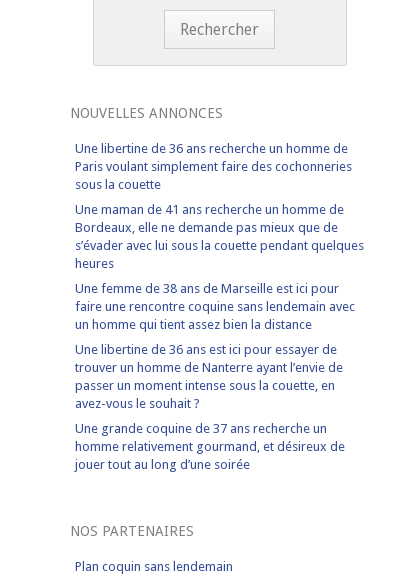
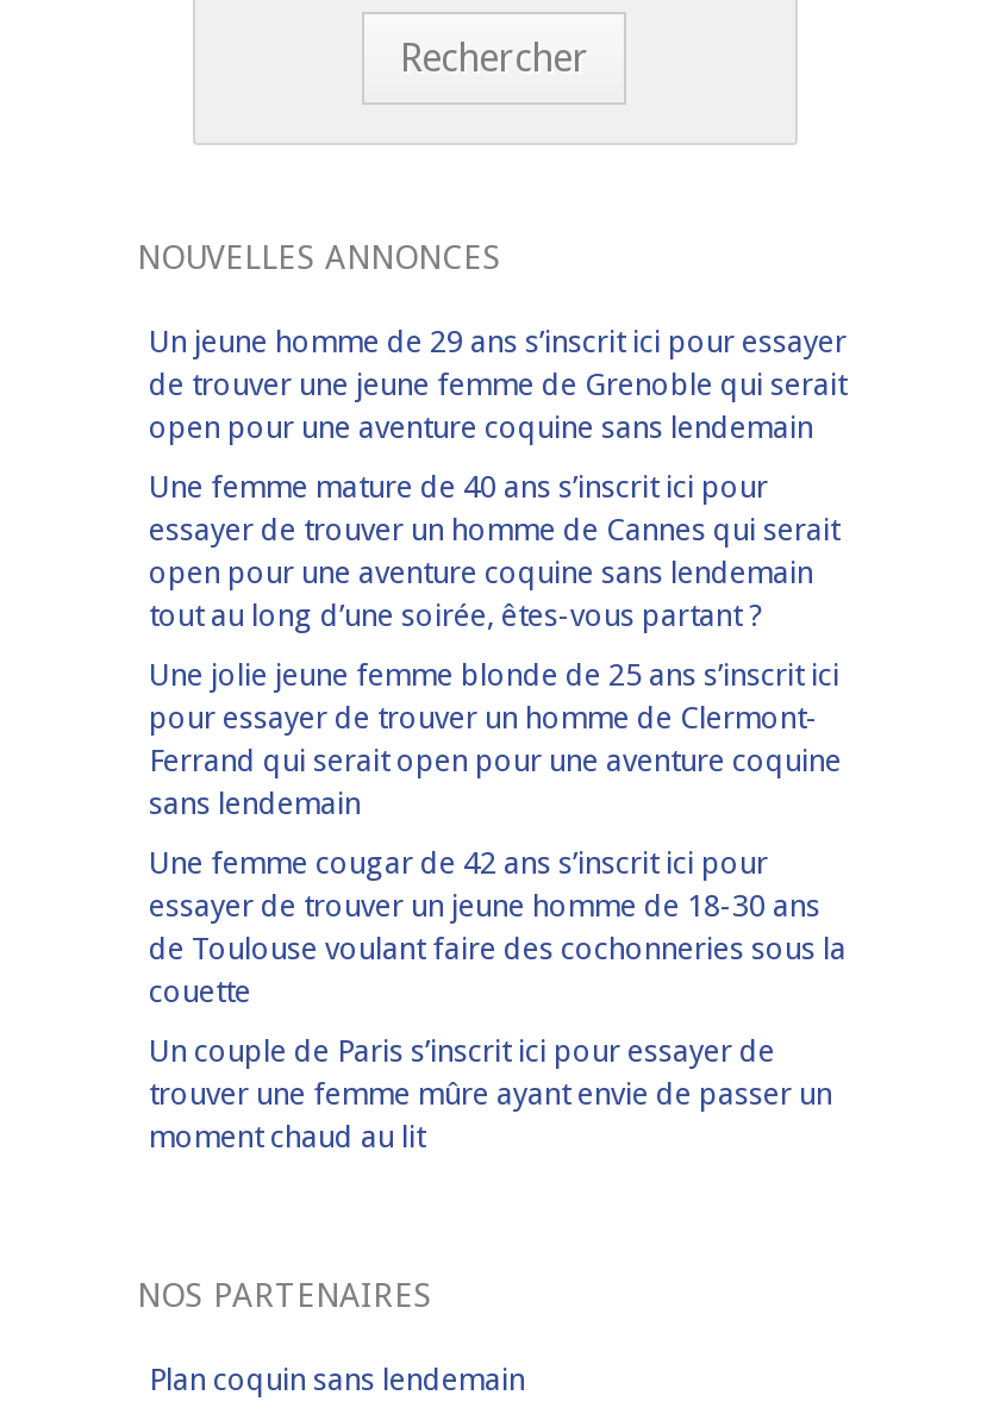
- Une libertine de 36 ans recherche un homme de
- Paris voulant simplement faire des cochonneries
- sous la couette
+ Un jeune homme de 29 ans s’inscrit ici pour essayer
+ de trouver une jeune femme de Grenoble qui serait
+ open pour une aventure coquine sans lendemain

- Une maman de 41 ans recherche un homme de
- Bordeaux, elle ne demande pas mieux que de
- s’évader avec lui sous la couette pendant quelques
- heures
+ Une femme mature de 40 ans s’inscrit ici pour
+ essayer de trouver un homme de Cannes qui serait
+ open pour une aventure coquine sans lendemain
+ tout au long d’une soirée, êtes-vous partant ?

- Une femme de 38 ans de Marseille est ici pour
- faire une rencontre coquine sans lendemain avec
- un homme qui tient assez bien la distance
+ Une jolie jeune femme blonde de 25 ans s’inscrit ici
+ pour essayer de trouver un homme de Clermont-
+ Ferrand qui serait open pour une aventure coquine
+ sans lendemain

- Une libertine de 36 ans est ici pour essayer de
- trouver un homme de Nanterre ayant l’envie de
- passer un moment intense sous la couette, en
- avez-vous le souhait ?
+ Une femme cougar de 42 ans s’inscrit ici pour
+ essayer de trouver un jeune homme de 18-30 ans
+ de Toulouse voulant faire des cochonneries sous la
+ couette

- Une grande coquine de 37 ans recherche un
- homme relativement gourmand, et désireux de
- jouer tout au long d’une soirée
+ Un couple de Paris s’inscrit ici pour essayer de
+ trouver une femme mûre ayant envie de passer un
+ moment chaud au lit
